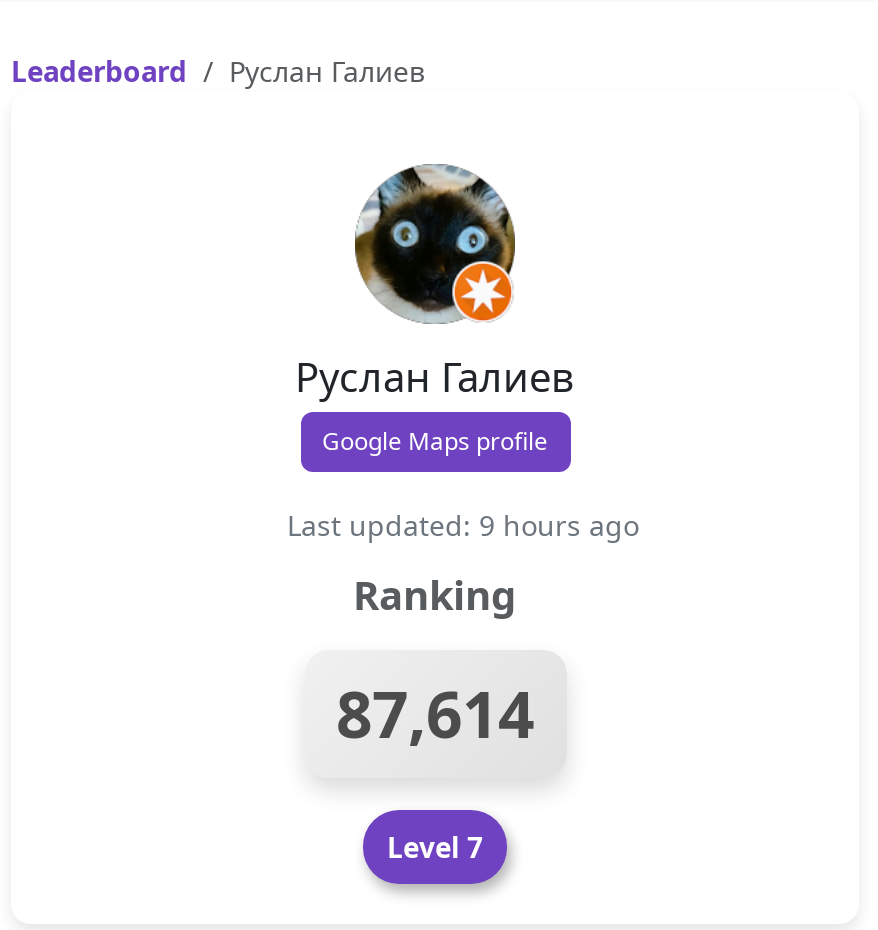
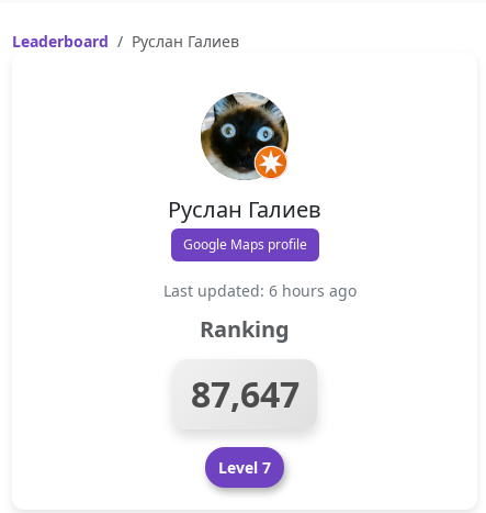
- Last updated: 9 hours ago
+ Last updated: 6 hours ago

- 87,614
+ 87,647
